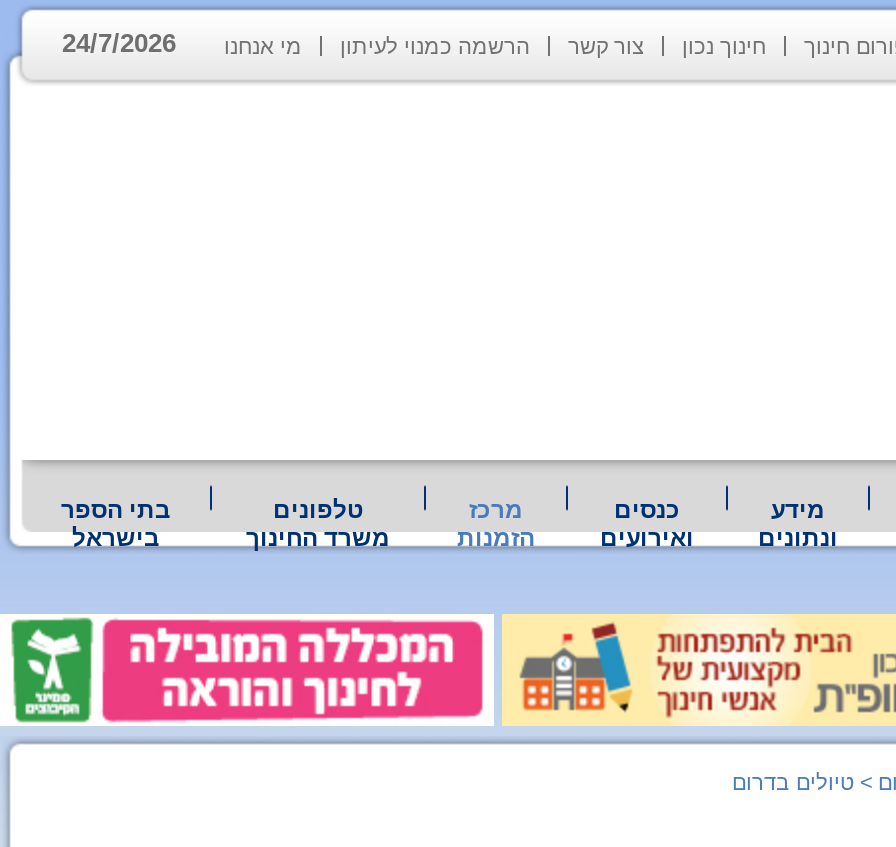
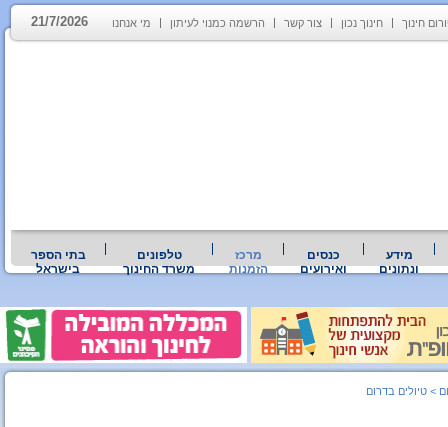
- 24/7/2026
+ 21/7/2026
